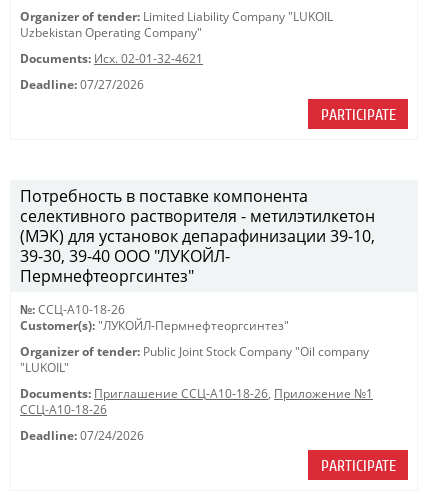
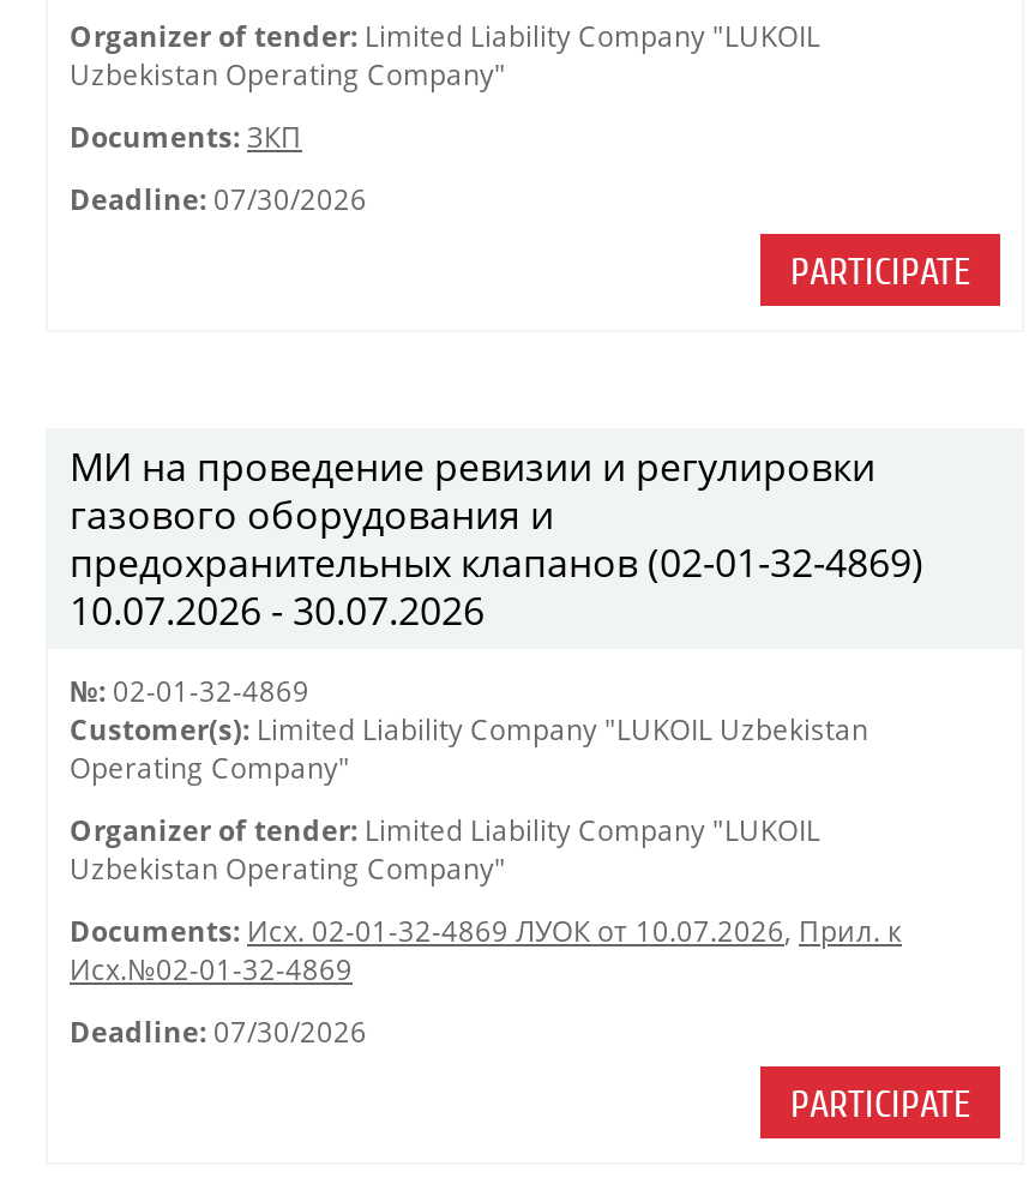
- Documents: Исх. 02-01-32-4621
+ Documents: ЗКП

- Deadline: 07/27/2026
+ Deadline: 07/30/2026

- Потребность в поставке компонента
- селективного растворителя - метилэтилкетон
- (МЭК) для установок депарафинизации 39-10,
- 39-30, 39-40 ООО "ЛУКОЙЛ-
- Пермнефтеоргсинтез"
+ МИ на проведение ревизии и регулировки
+ газового оборудования и
+ предохранительных клапанов (02-01-32-4869)
+ 10.07.2026 - 30.07.2026

- №: ССЦ-А10-18-26
- Customer(s): "ЛУКОЙЛ-Пермнефтеоргсинтез"
+ №: 02-01-32-4869
+ Customer(s): Limited Liability Company "LUKOIL Uzbekistan
+ Operating Company"

- Organizer of tender: Public Joint Stock Company "Oil company
- "LUKOIL"
+ Organizer of tender: Limited Liability Company "LUKOIL
+ Uzbekistan Operating Company"

- Documents: Приглашение ССЦ-А10-18-26, Приложение №1
- ССЦ-А10-18-26
+ Documents: Исх. 02-01-32-4869 ЛУОК от 10.07.2026, Прил. к
+ Исх.№02-01-32-4869

- Deadline: 07/24/2026
+ Deadline: 07/30/2026
